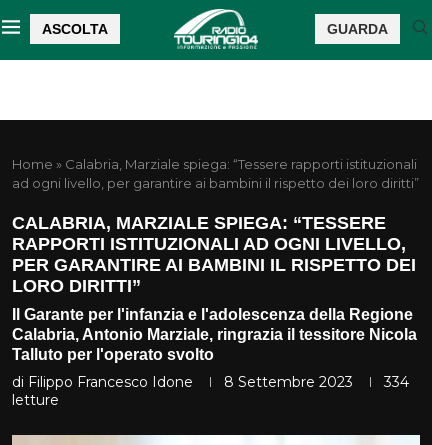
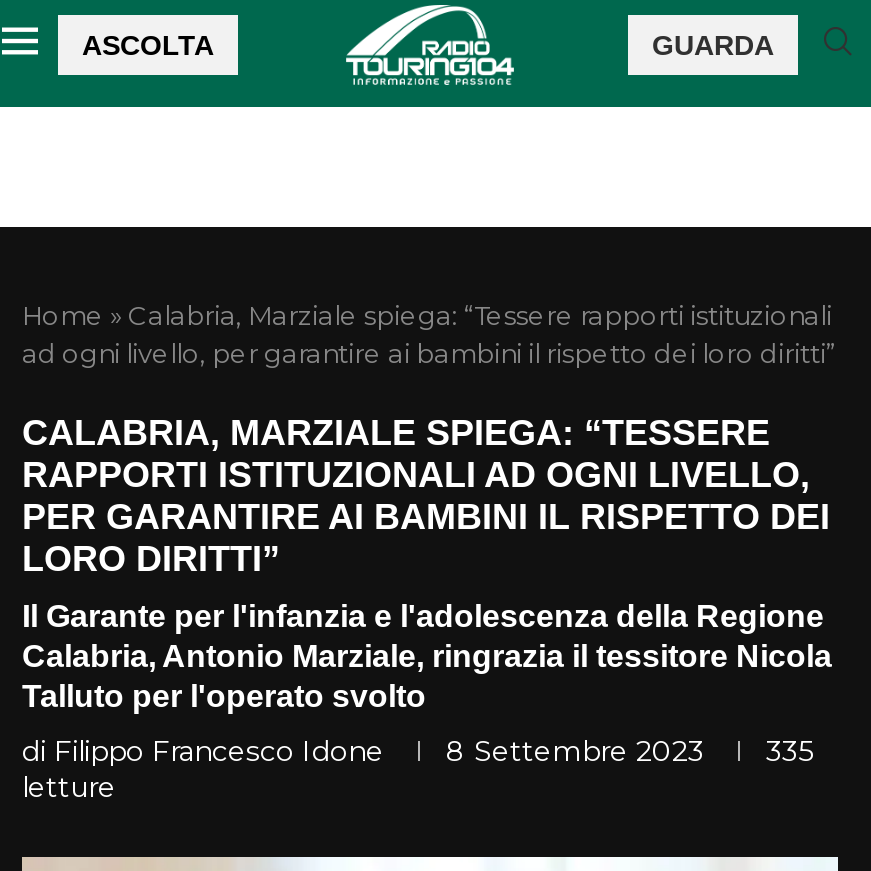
- di Filippo Francesco Idone 8 Settembre 2023 334
+ di Filippo Francesco Idone 8 Settembre 2023 335
